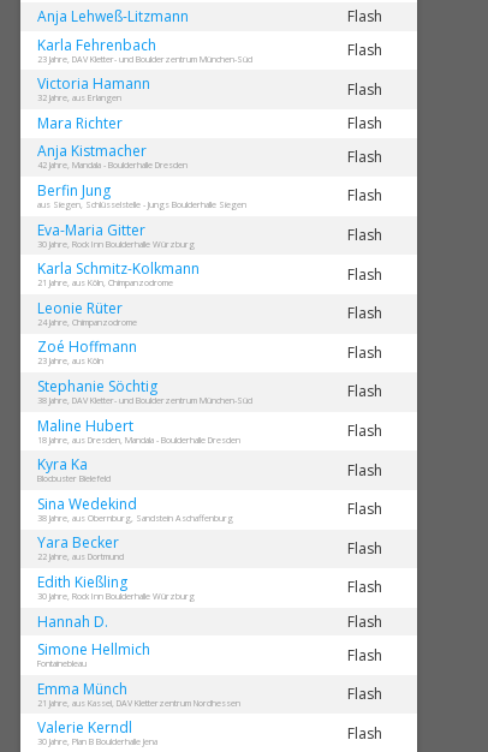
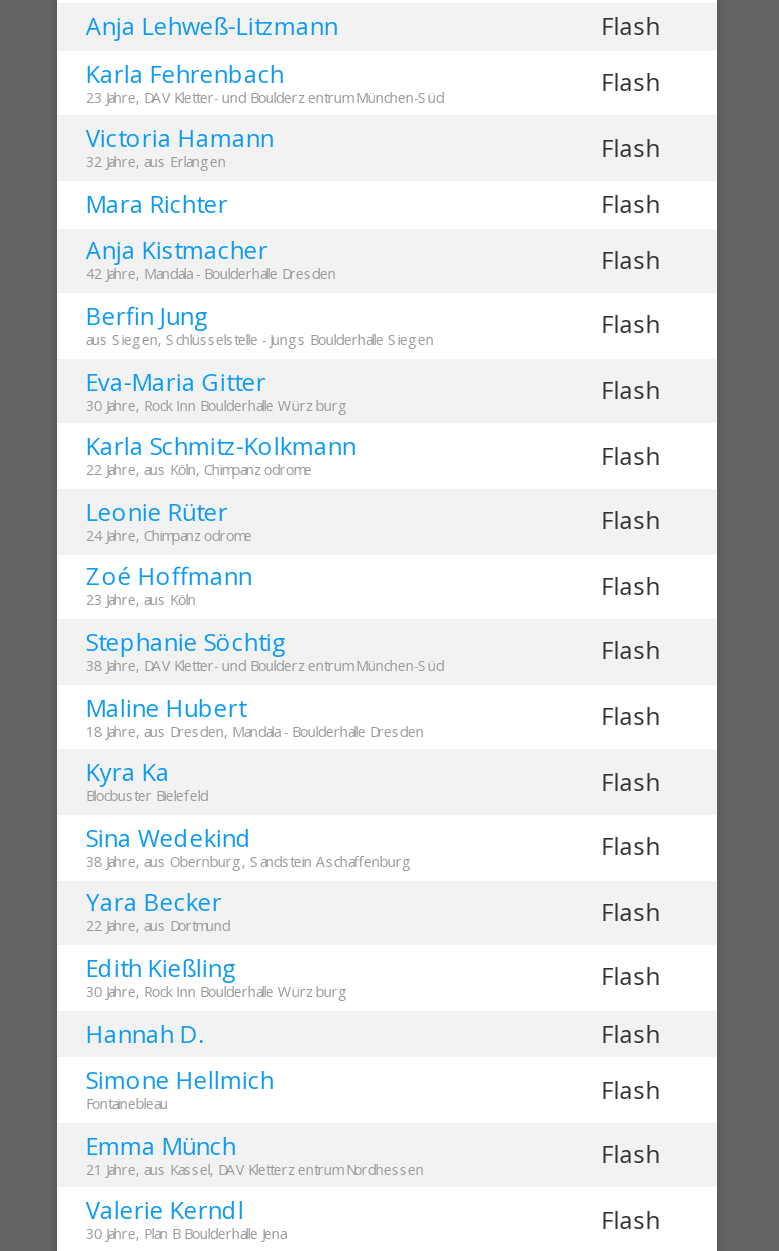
- 21 Jahre, aus Köln, Chimpanzodrome
+ 22 Jahre, aus Köln, Chimpanzodrome
